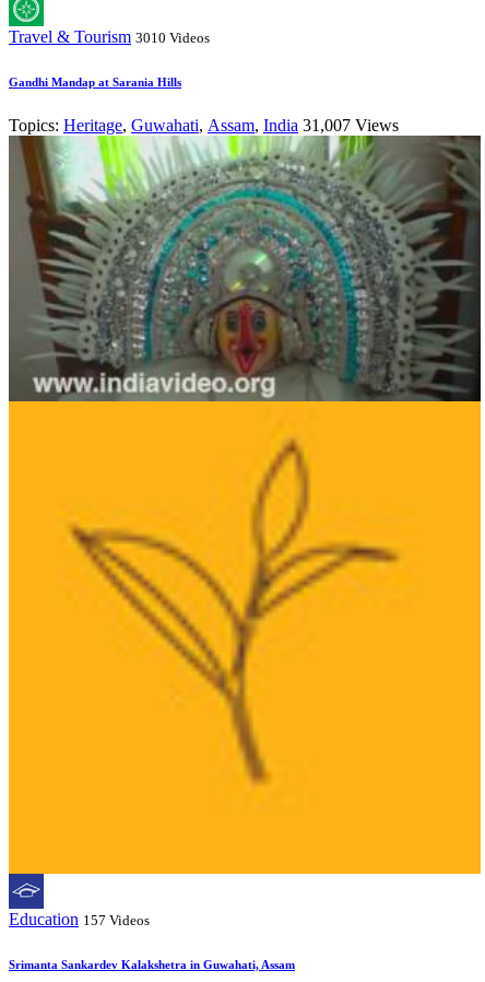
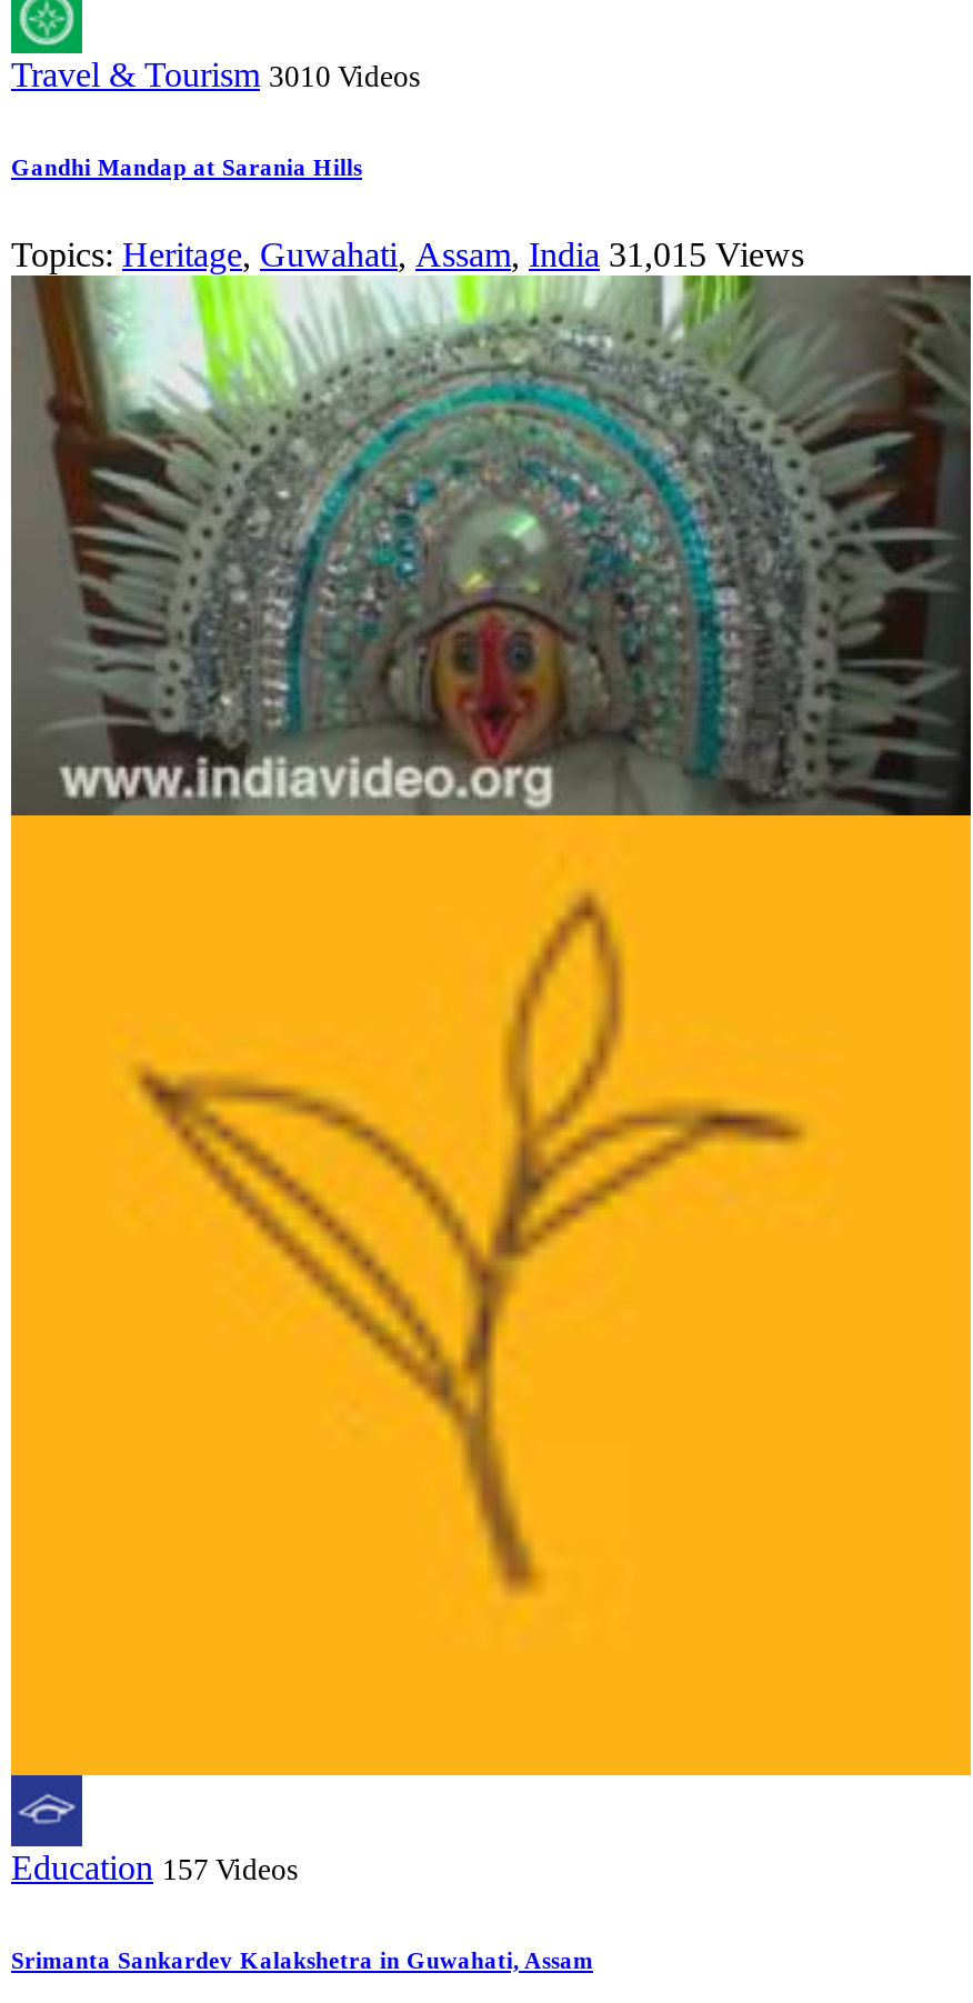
- Topics: Heritage, Guwahati, Assam, India 31,007 Views
+ Topics: Heritage, Guwahati, Assam, India 31,015 Views
